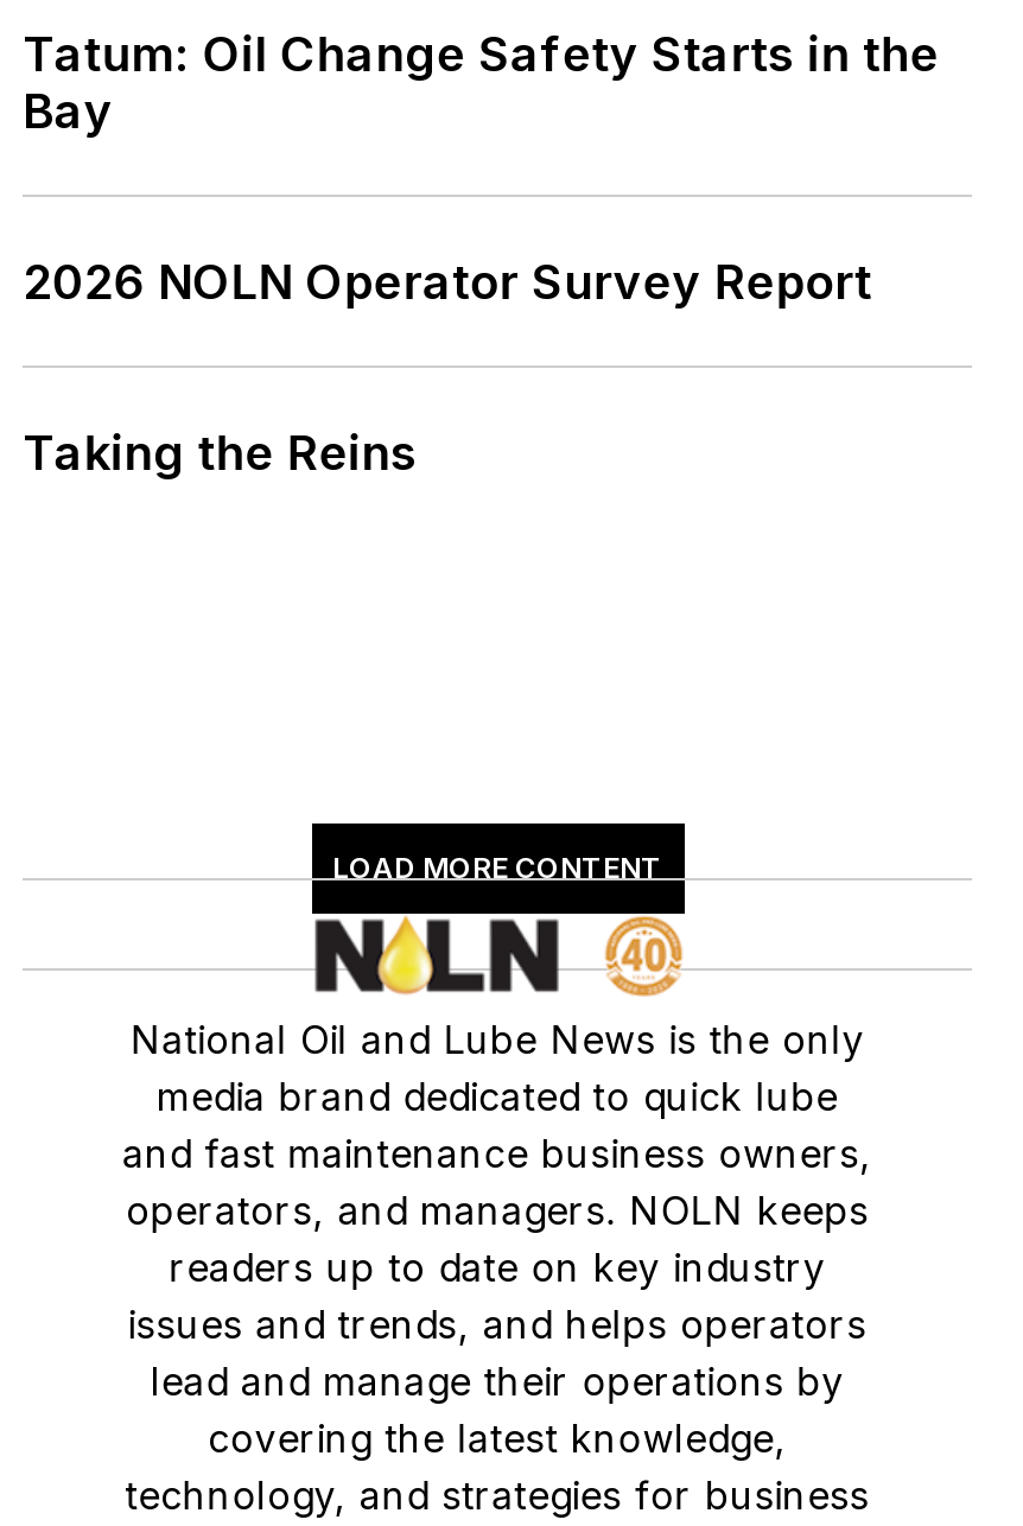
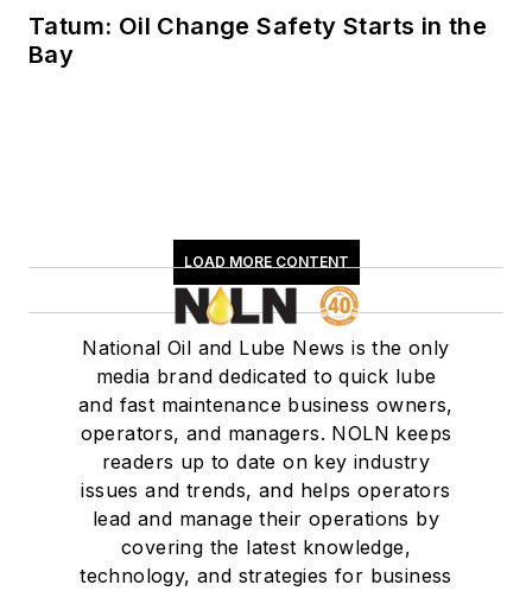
- 2026 NOLN Operator Survey Report
- Taking the Reins
